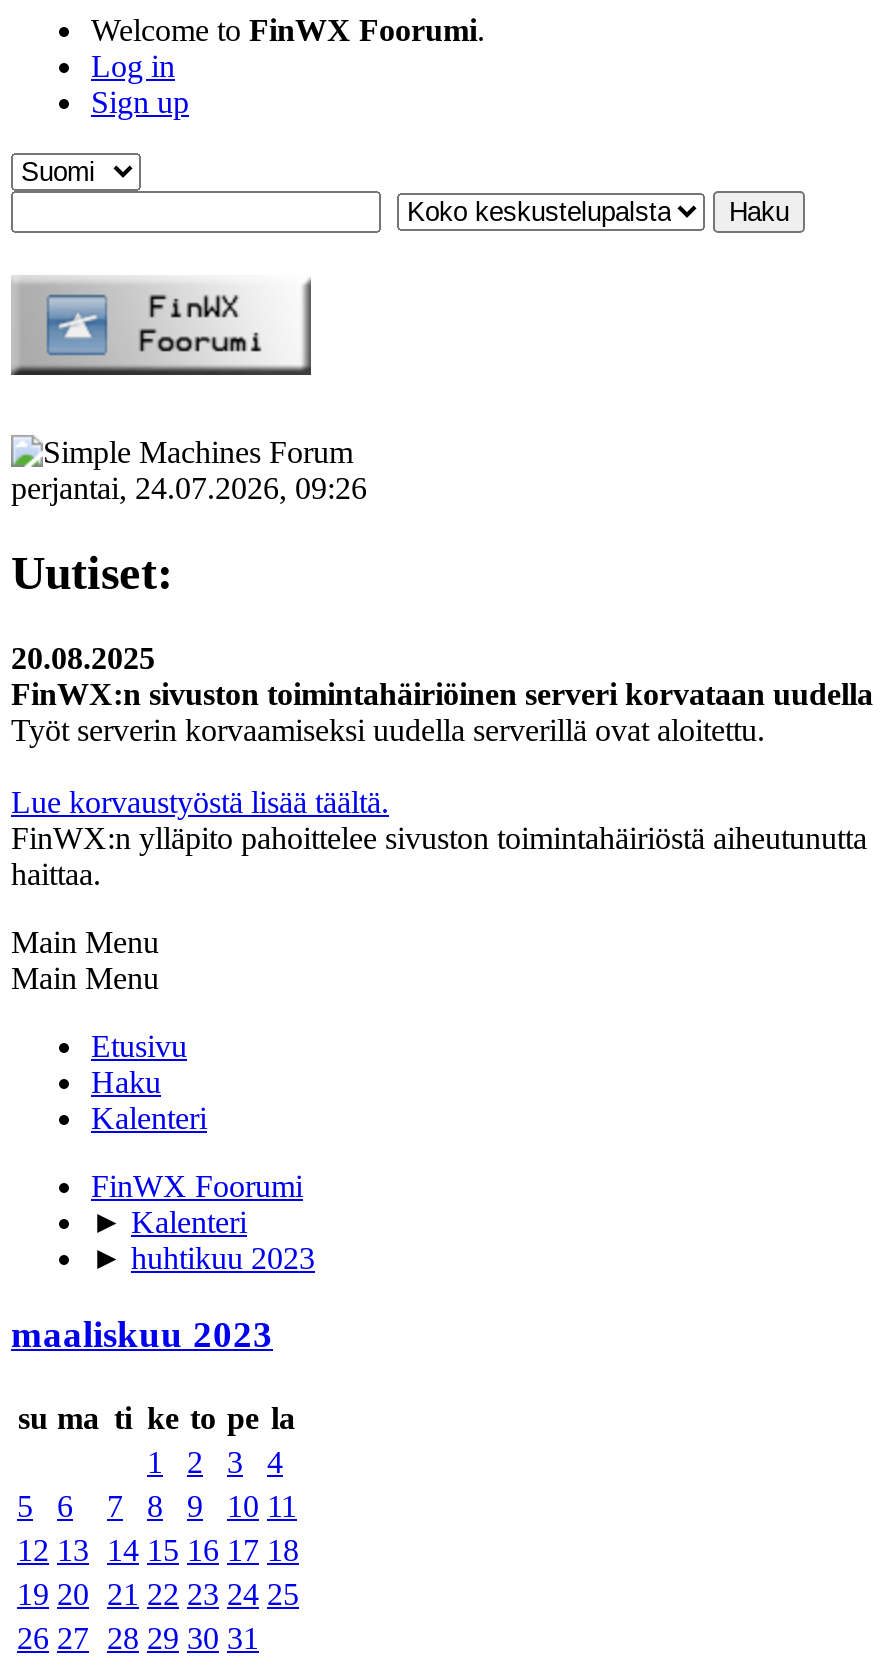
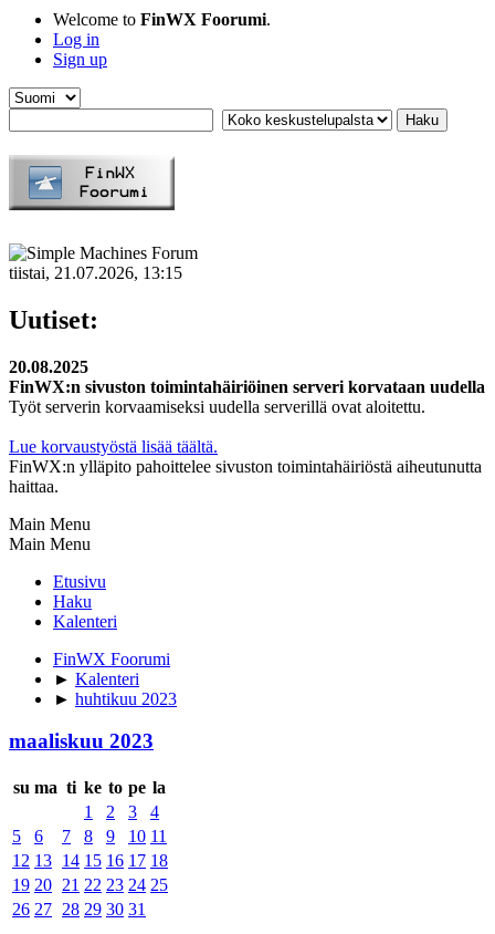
- perjantai, 24.07.2026, 09:26
+ tiistai, 21.07.2026, 13:15
